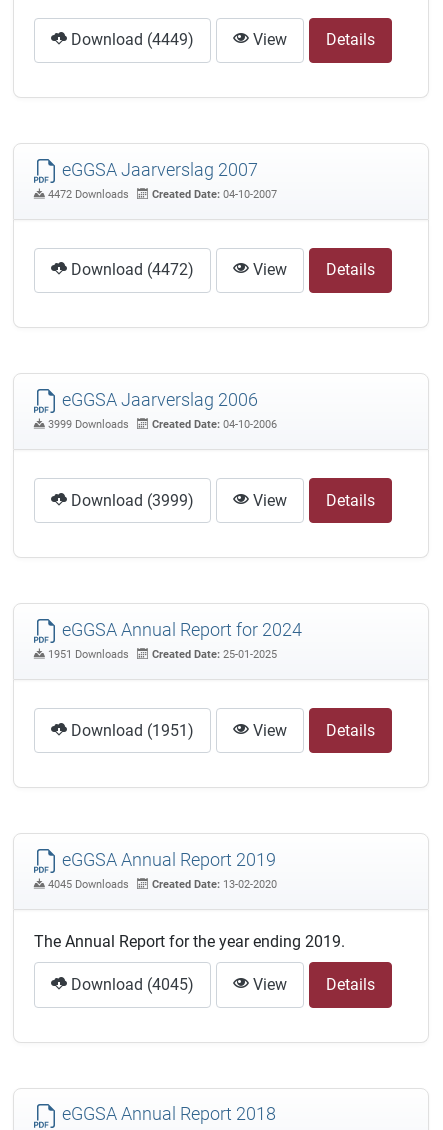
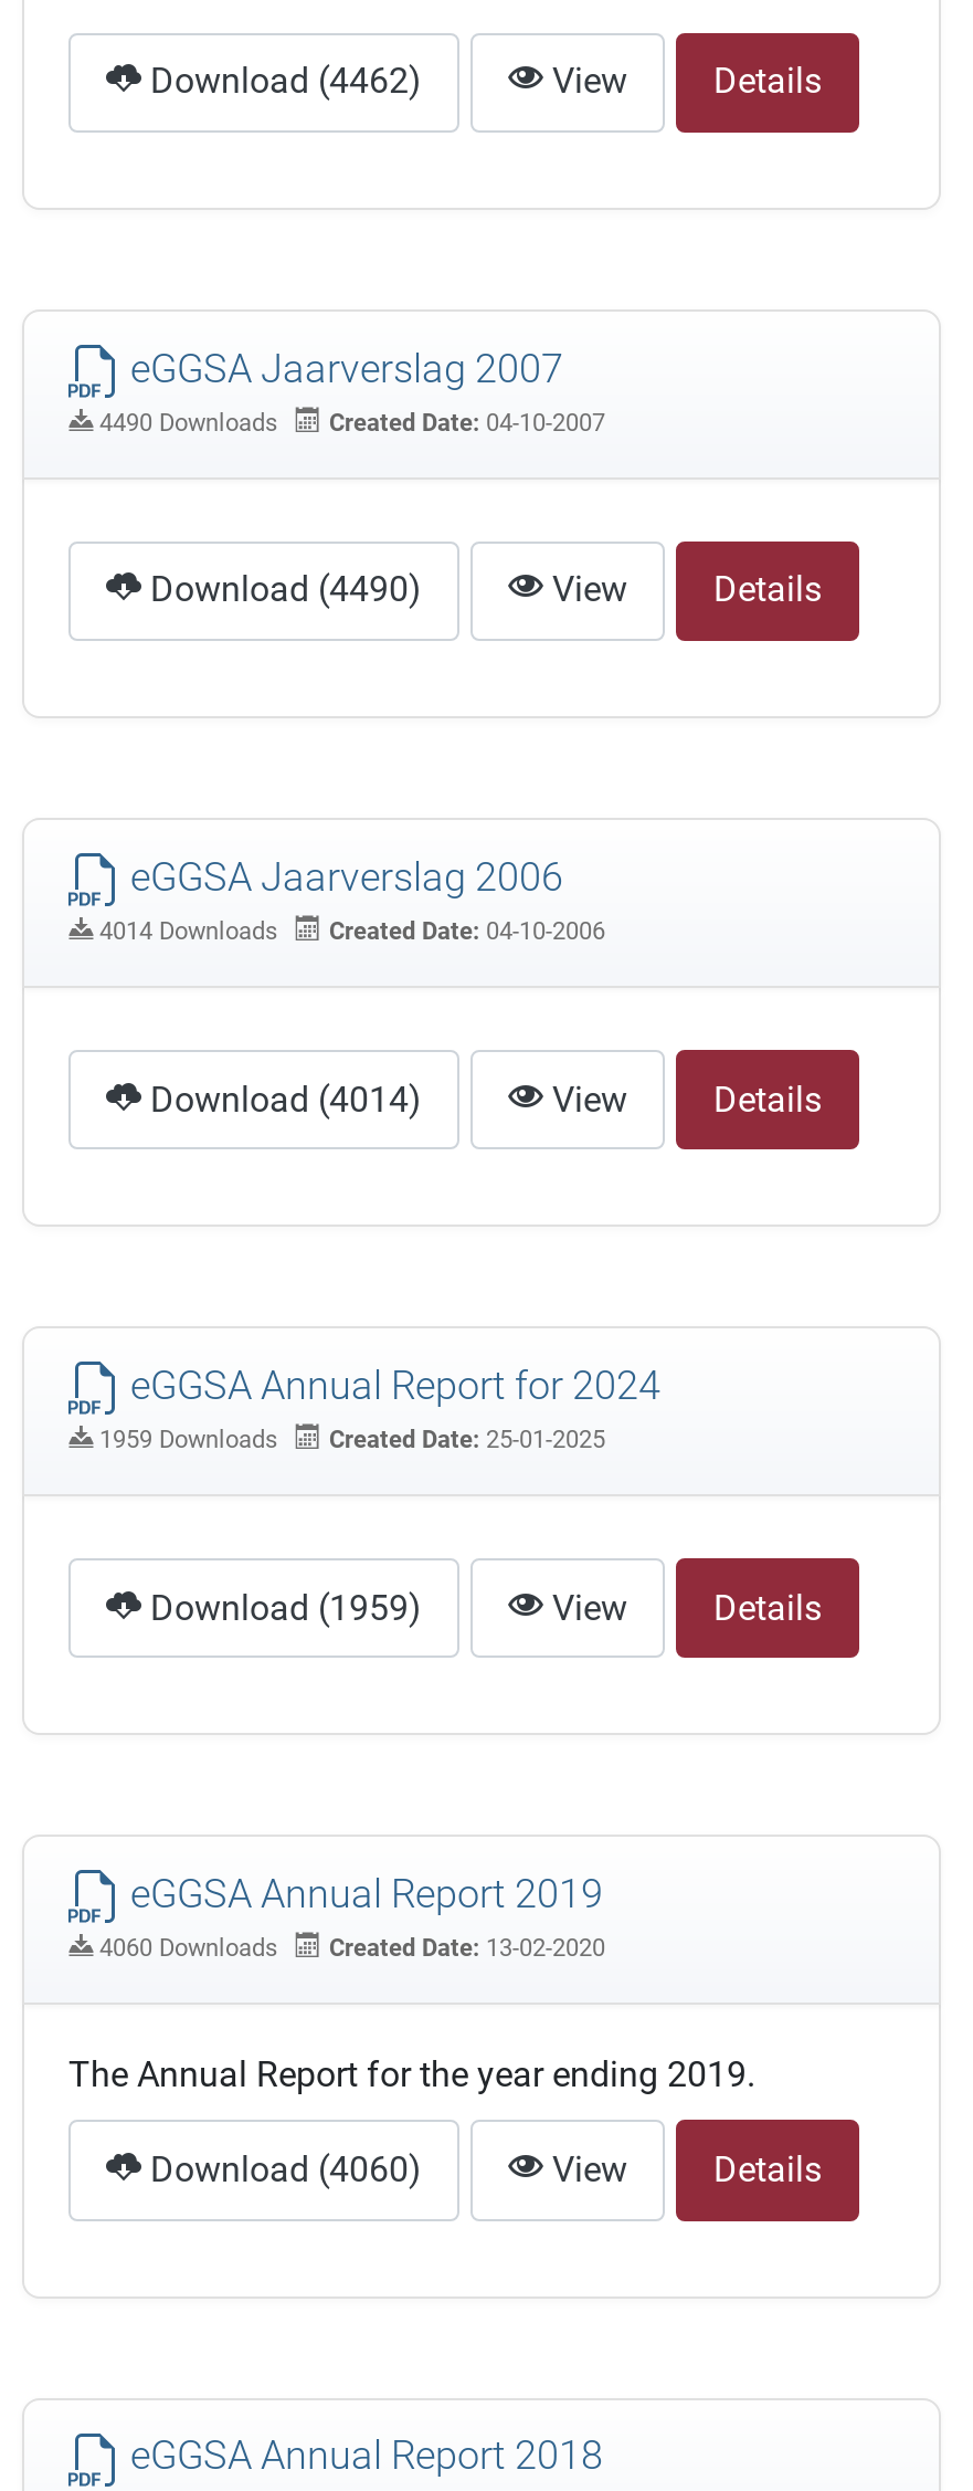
- Download (4449)
+ Download (4462)

- 4472 Downloads Created Date: 04-10-2007
+ 4490 Downloads Created Date: 04-10-2007

- Download (4472)
+ Download (4490)

- 3999 Downloads Created Date: 04-10-2006
+ 4014 Downloads Created Date: 04-10-2006

- Download (3999)
+ Download (4014)

- 1951 Downloads Created Date: 25-01-2025
+ 1959 Downloads Created Date: 25-01-2025

- Download (1951)
+ Download (1959)

- 4045 Downloads Created Date: 13-02-2020
+ 4060 Downloads Created Date: 13-02-2020

- Download (4045)
+ Download (4060)
